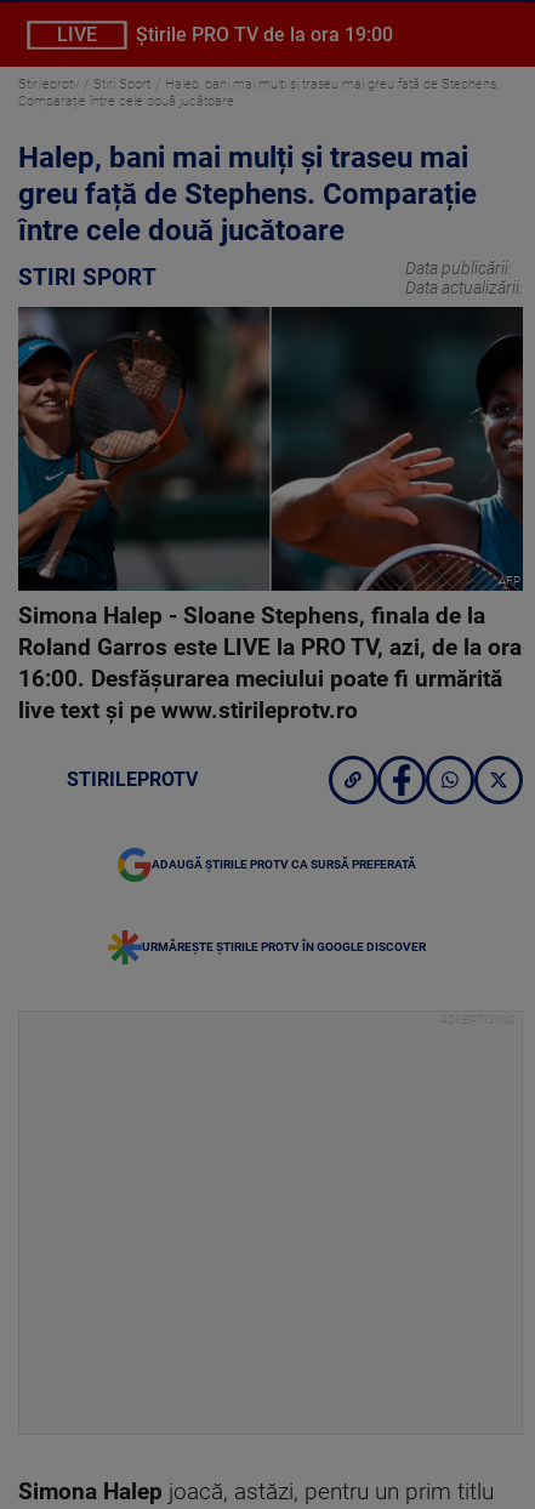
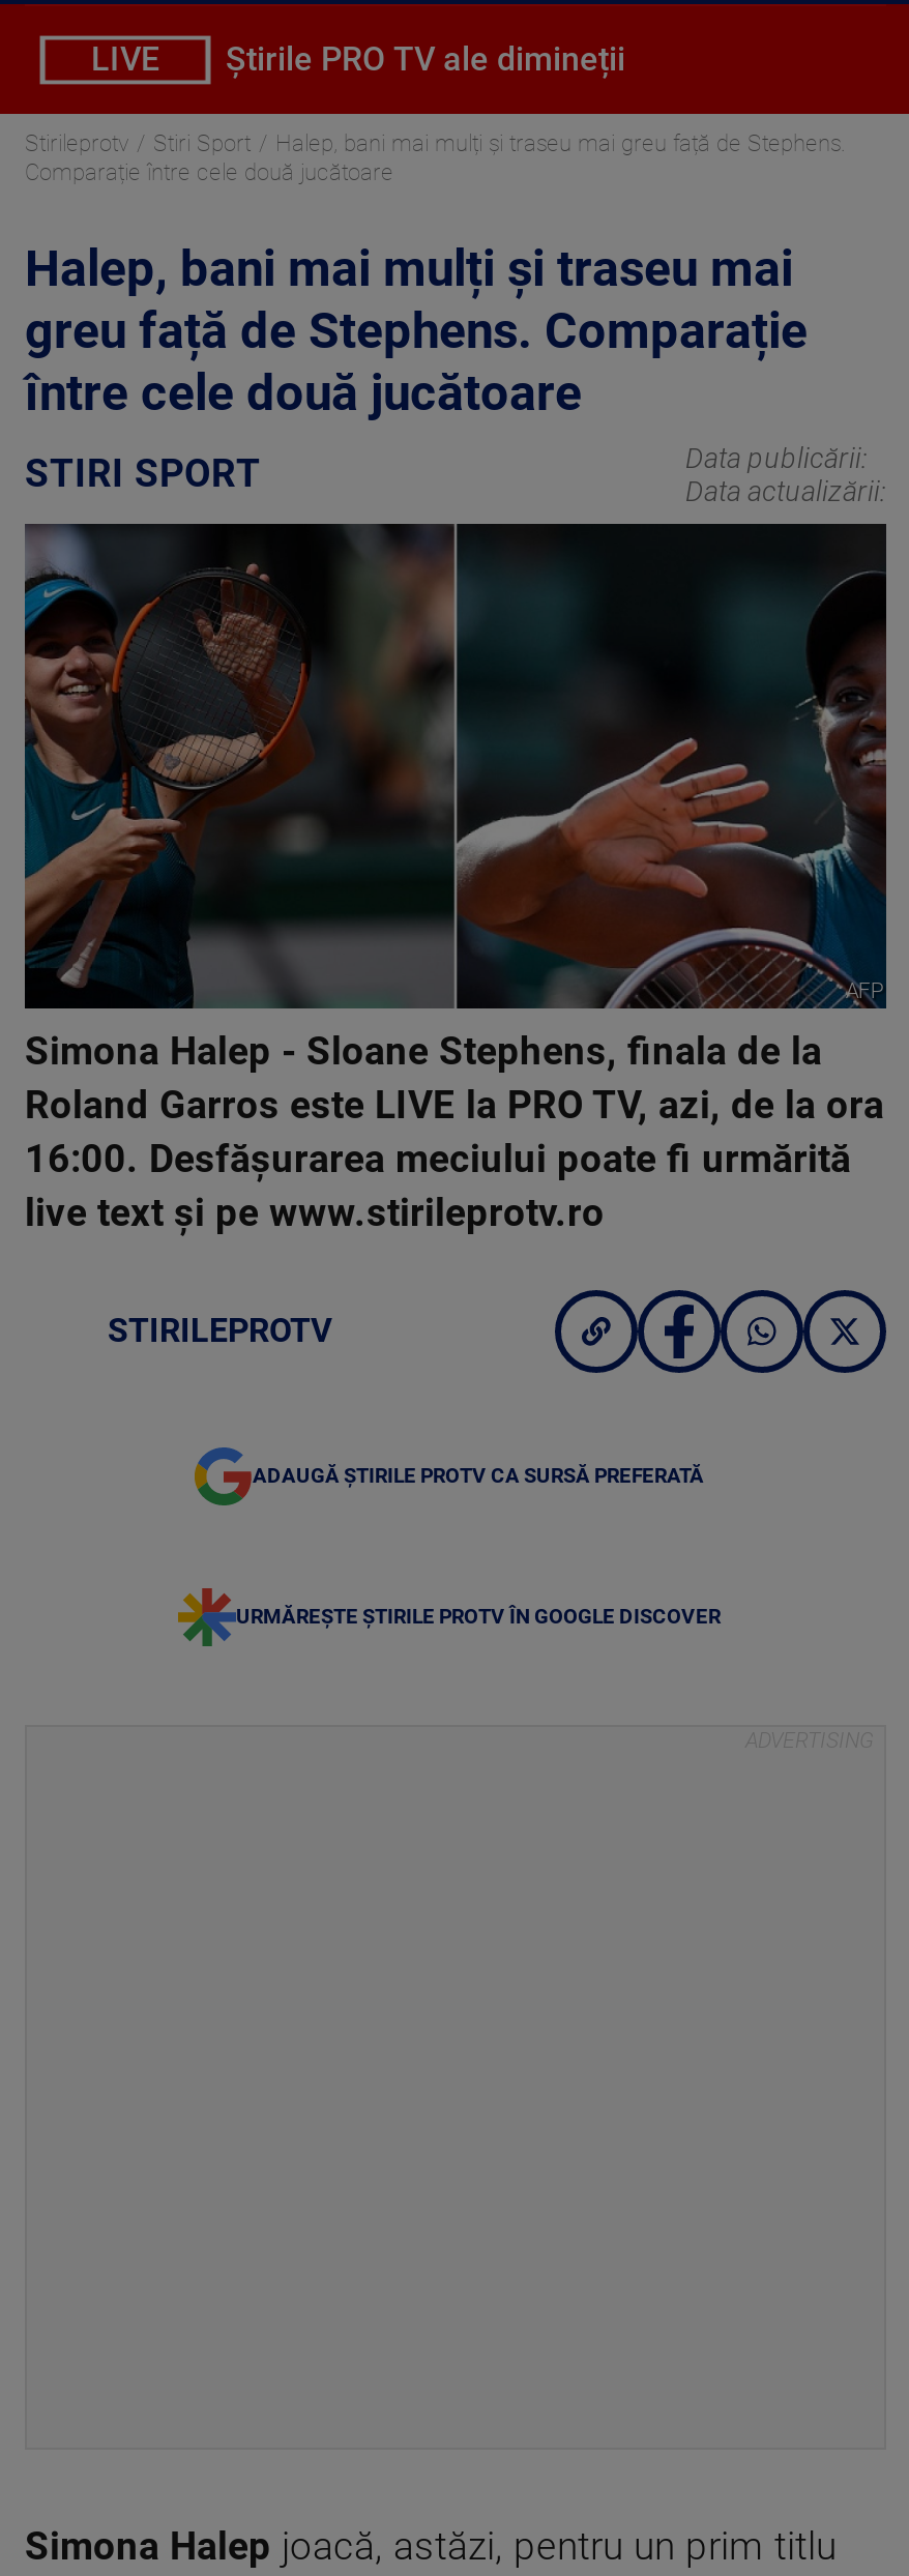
- Știrile PRO TV de la ora 19:00
+ Știrile PRO TV ale dimineții
